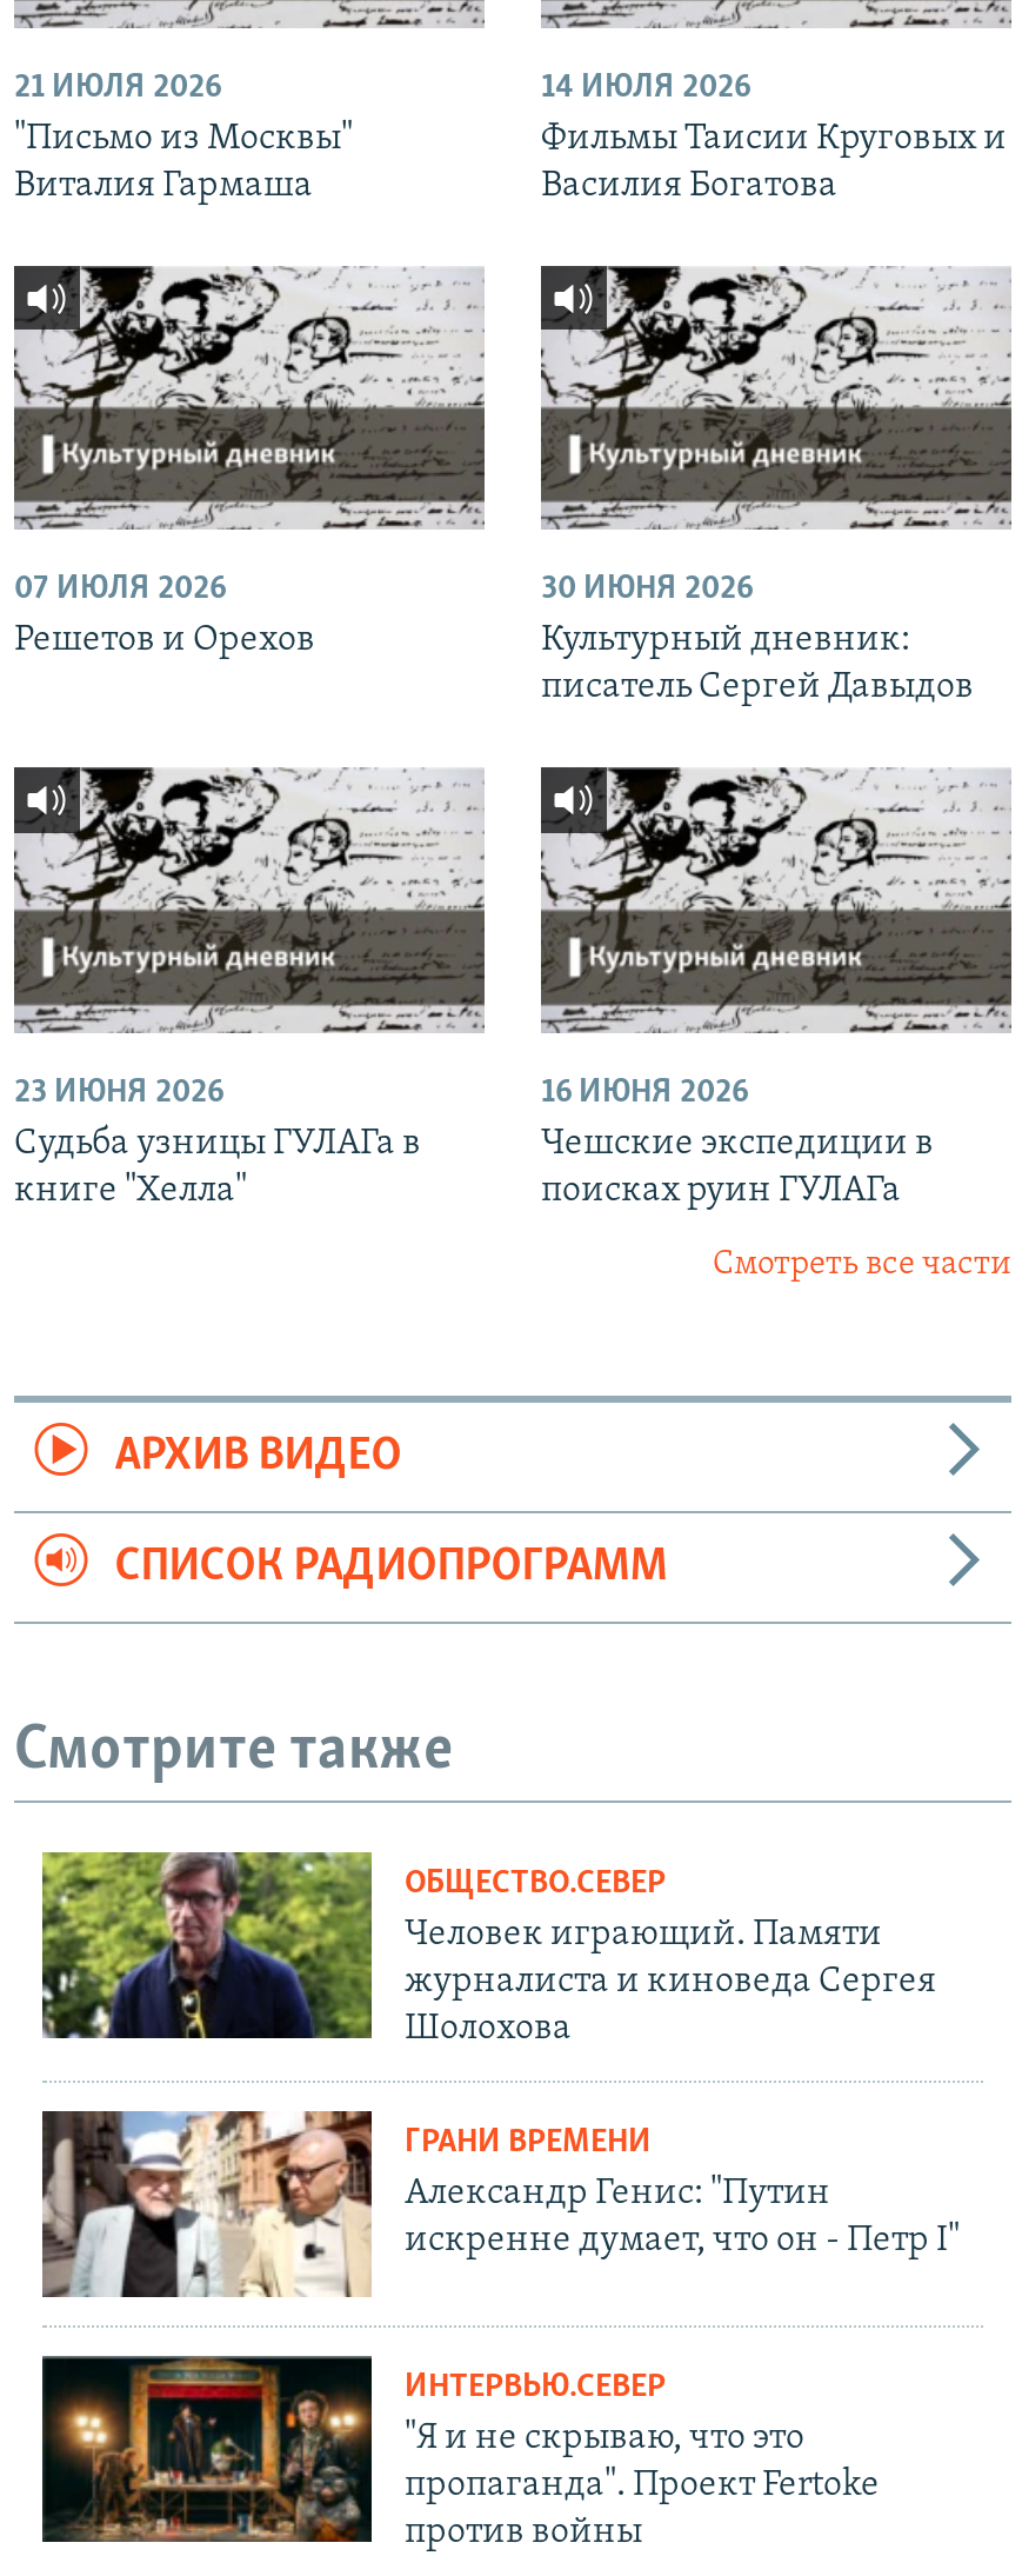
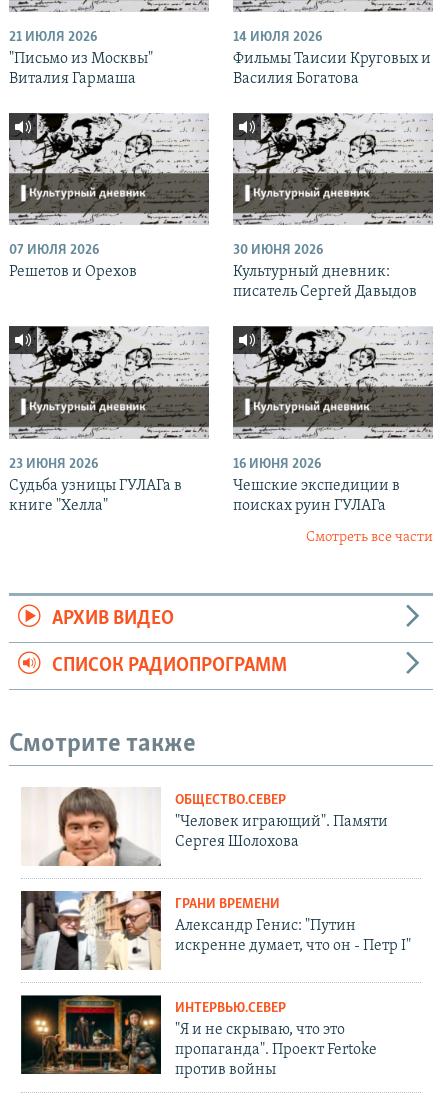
- [image]
- Человек играющий. Памяти
- журналиста и киноведа Сергея
- Шолохова
+ [image]
+ "Человек играющий". Памяти
+ Сергея Шолохова
